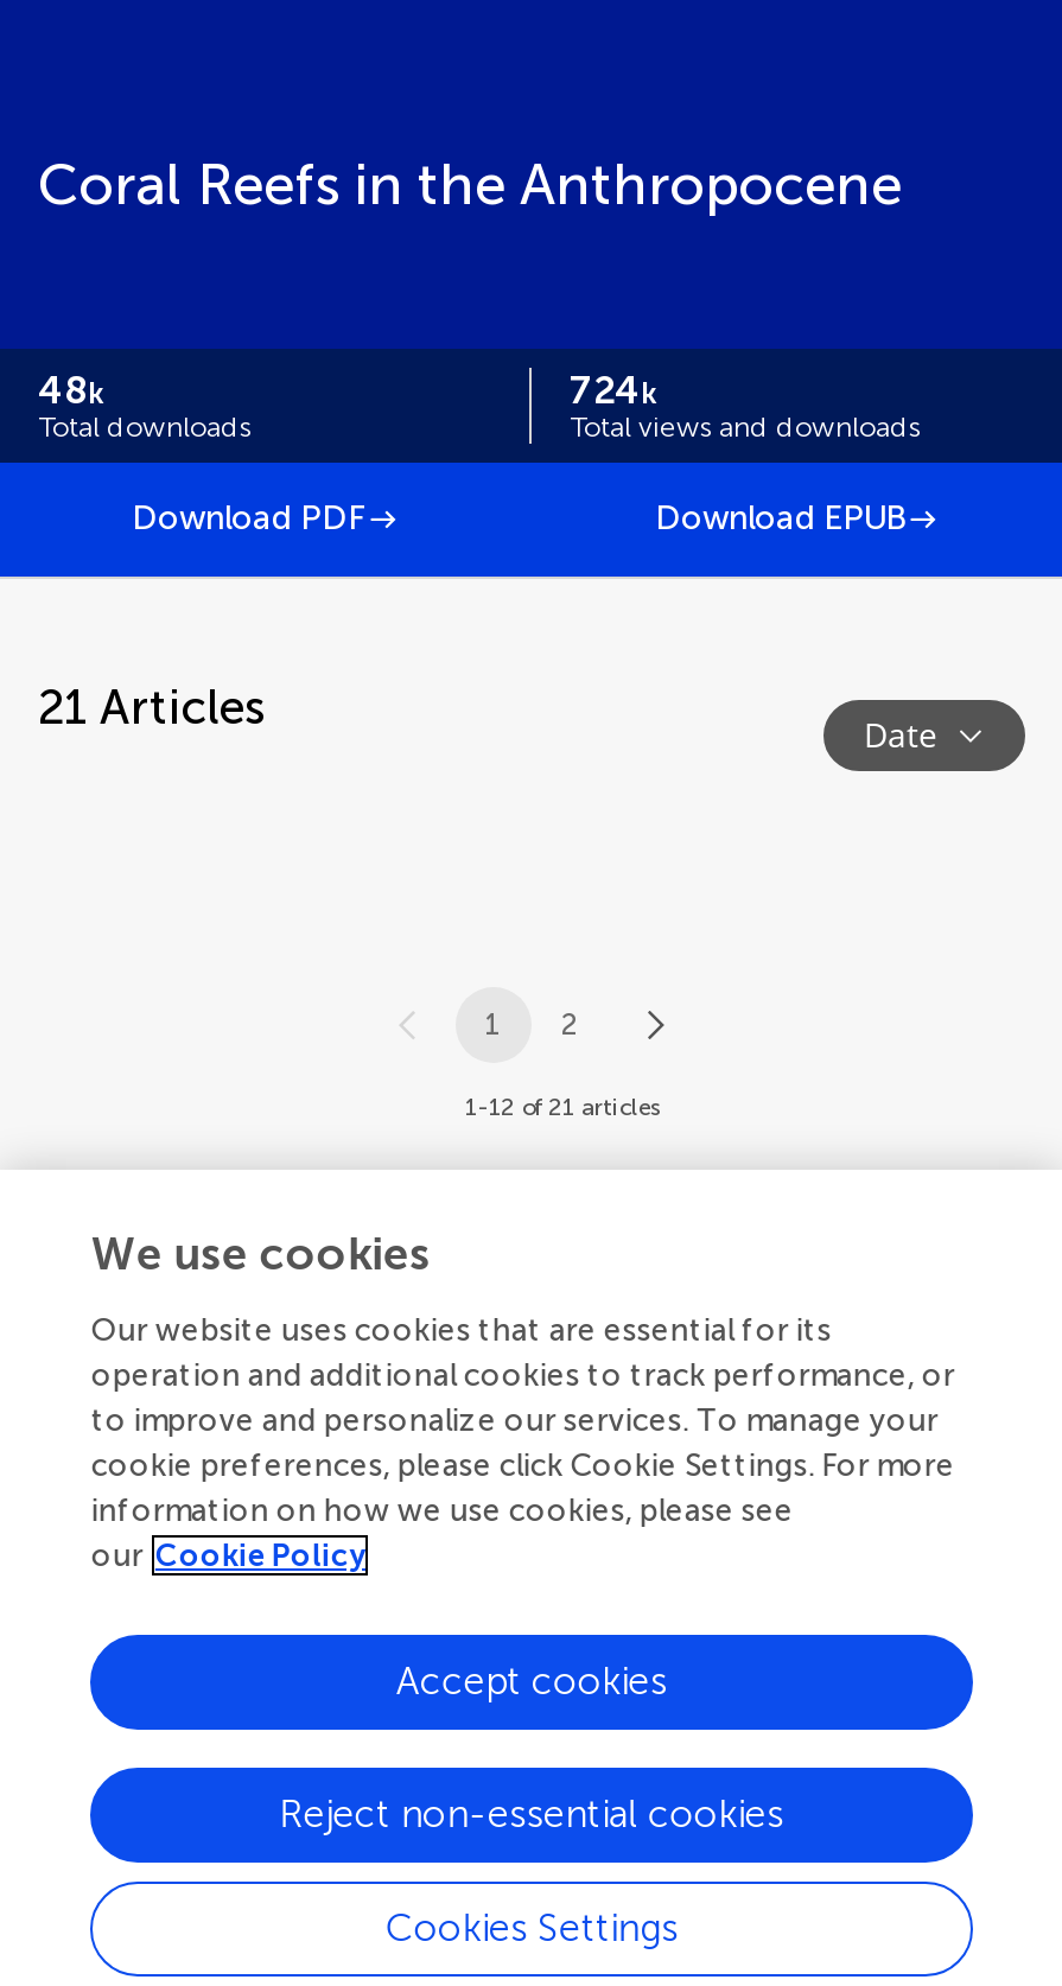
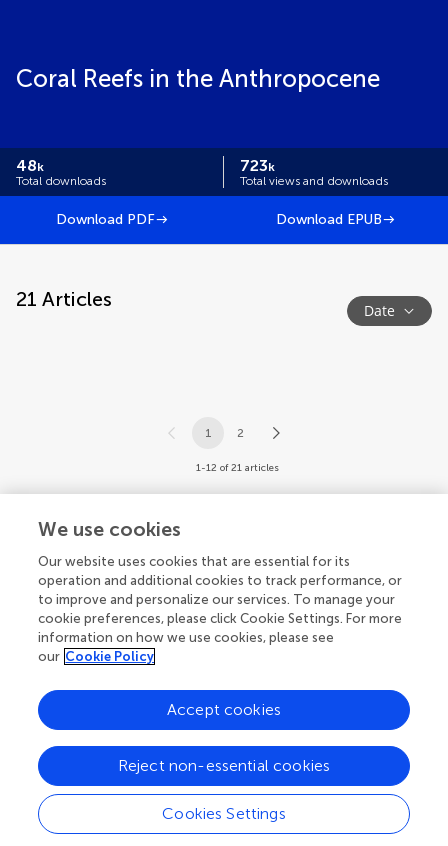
- 724k
+ 723k
